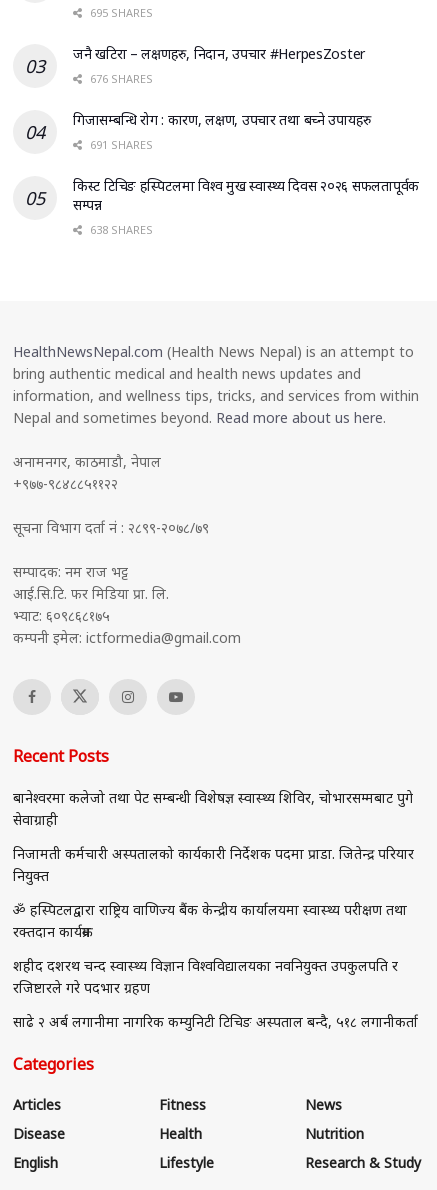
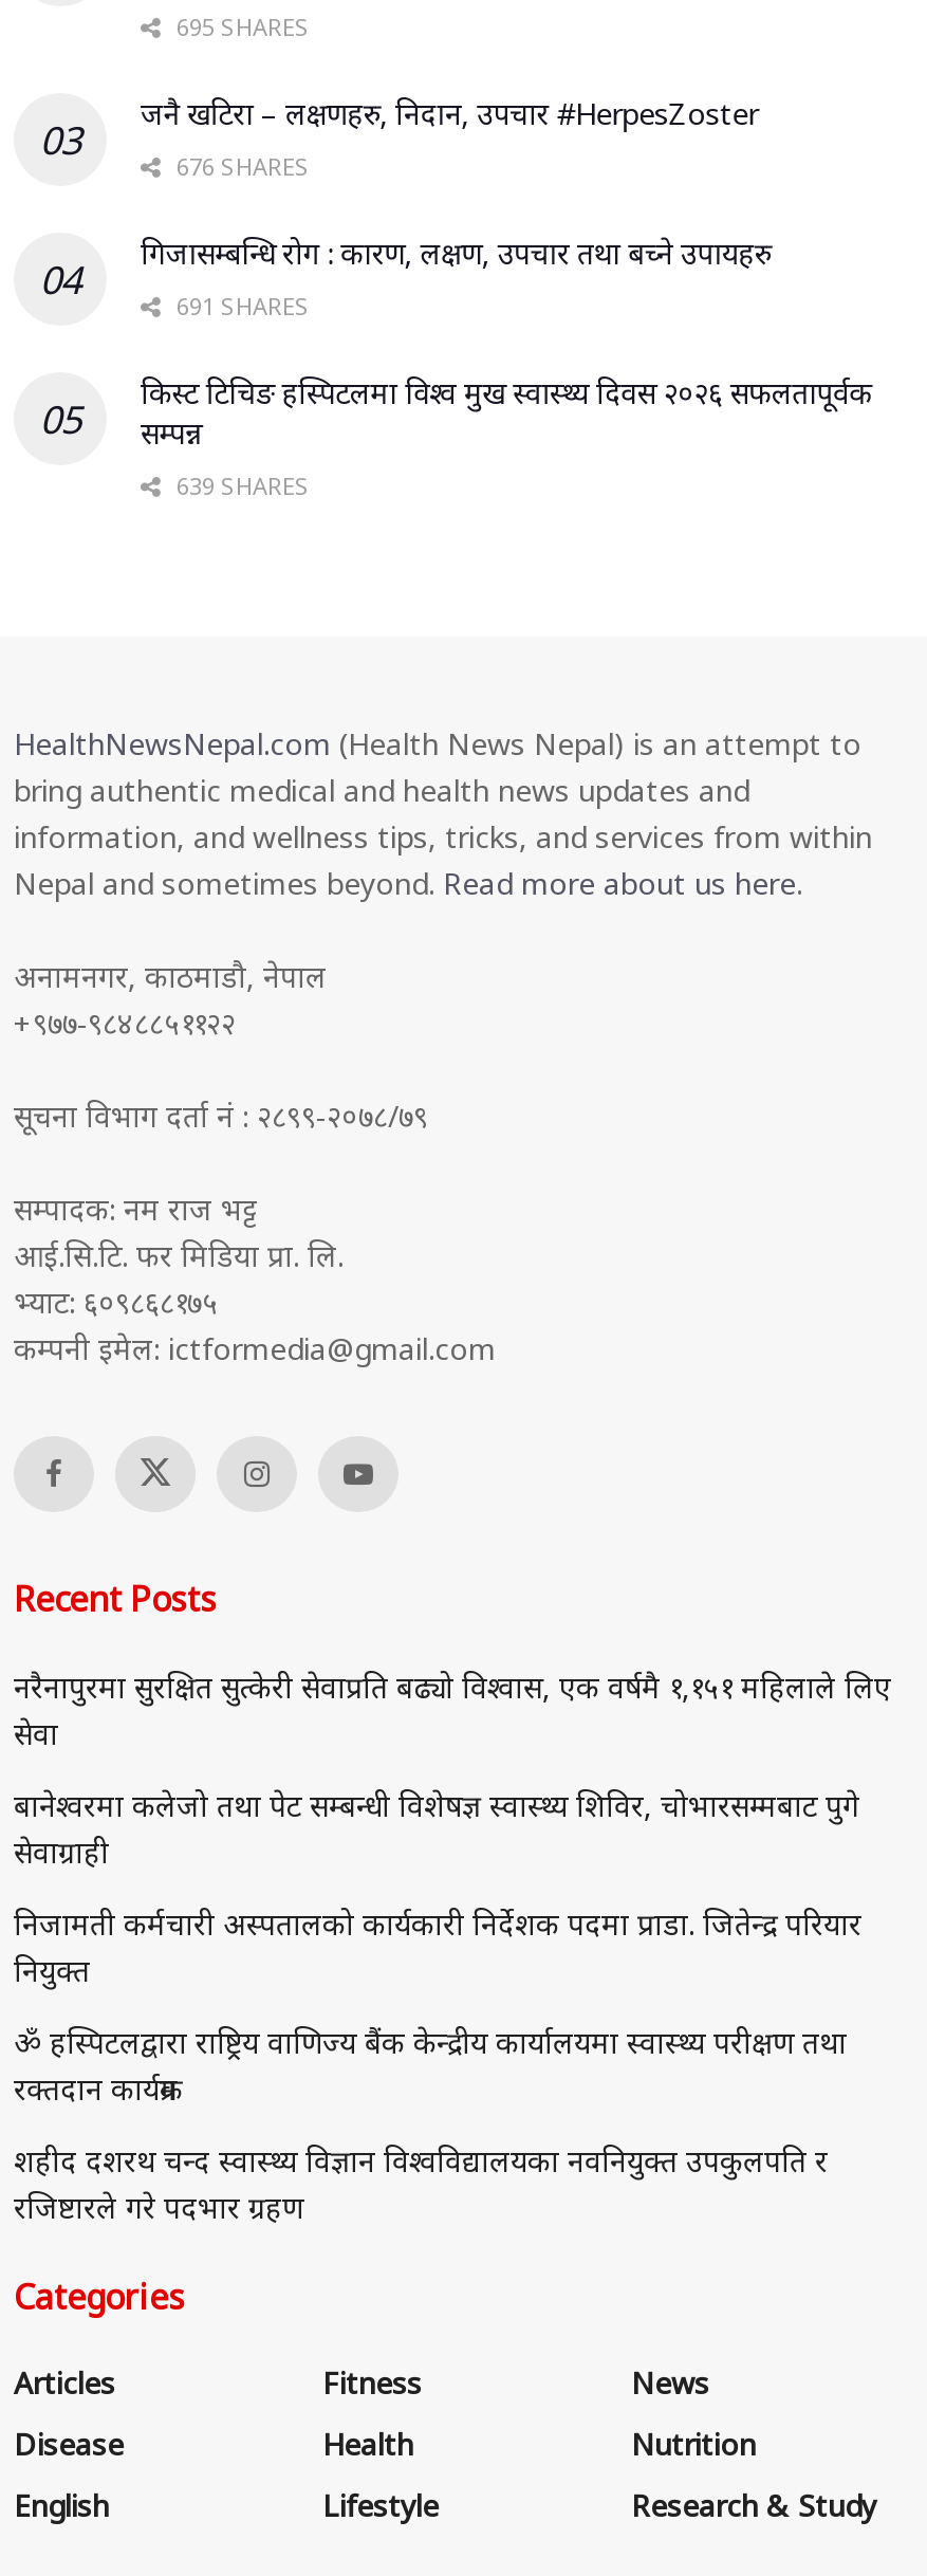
- 638 SHARES
+ 639 SHARES

+ नरैनापुरमा सुरक्षित सुत्केरी सेवाप्रति बढ्यो विश्वास, एक वर्षमै १,१५१ महिलाले लिए
+ सेवा

moved down: बानेश्वरमा कलेजो तथा पेट सम्बन्धी विशेषज्ञ स्वास्थ्य शिविर, चोभारसम्मबाट पुगे | सेवाग्राही | निजामती कर्मचारी अस्पतालको कार्यकारी निर्देशक पदमा प्राडा. जितेन्द्र परियार | नियुक्त | ॐ हस्पिटलद्वारा राष्ट्रिय वाणिज्य बैंक केन्द्रीय कार्यालयमा स्वास्थ्य परीक्षण तथा | रक्तदान कार्यक्रम | शहीद दशरथ चन्द स्वास्थ्य विज्ञान विश्वविद्यालयका नवनियुक्त उपकुलपति र | रजिष्टारले गरे पदभार ग्रहण

- साढे २ अर्ब लगानीमा नागरिक कम्युनिटी टिचिङ अस्पताल बन्दै, ५१८ लगानीकर्ता
